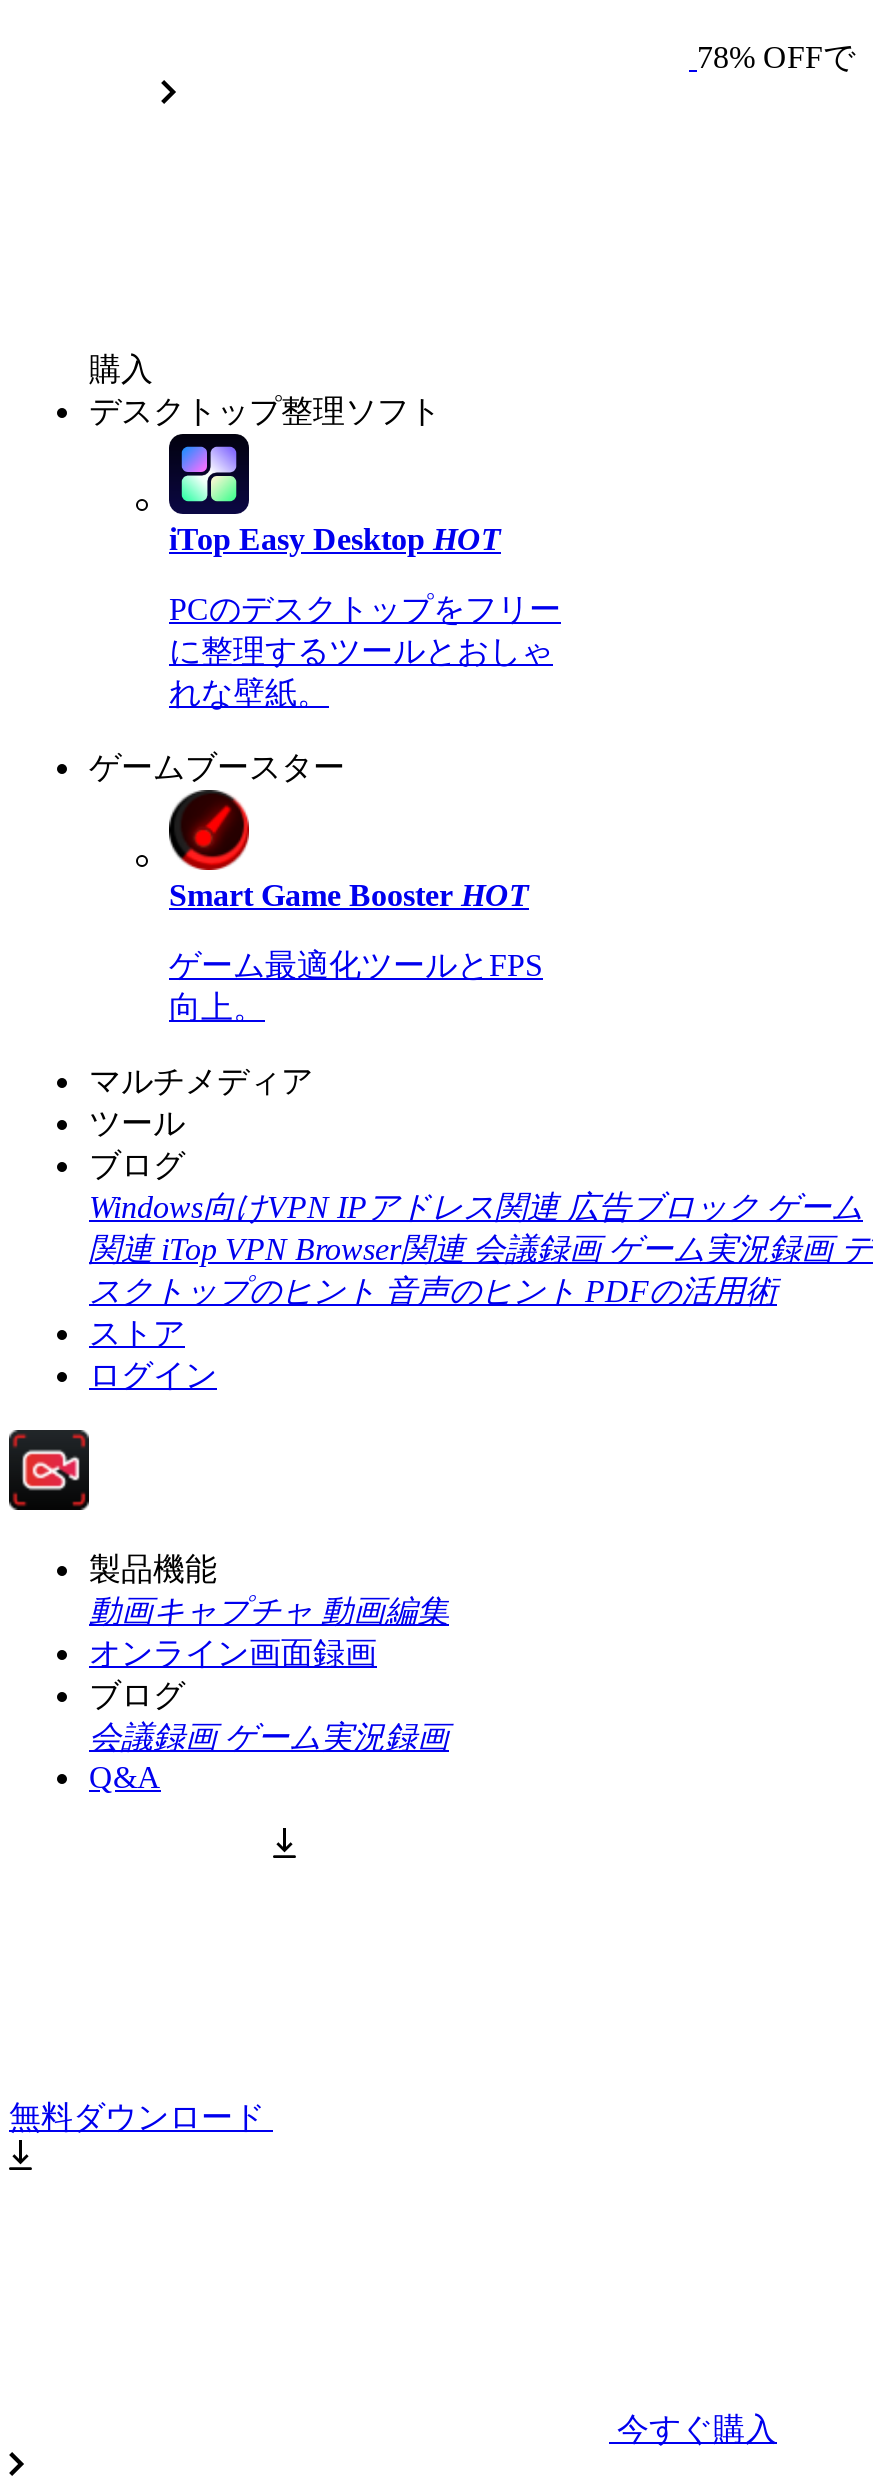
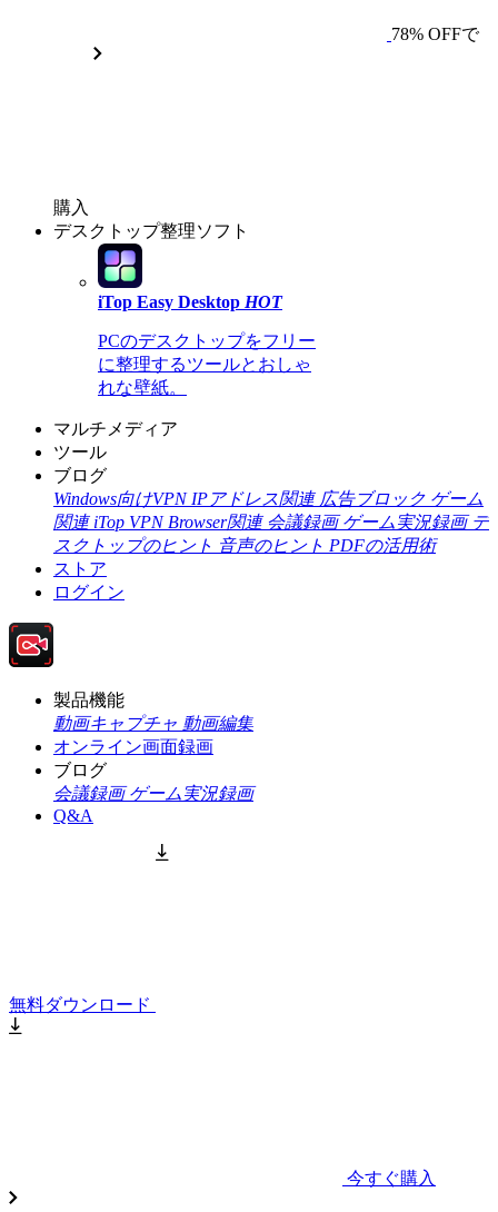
- ゲームブースター

- [image]
- Smart Game Booster HOT
- ゲーム最適化ツールとFPS
- 向上。
